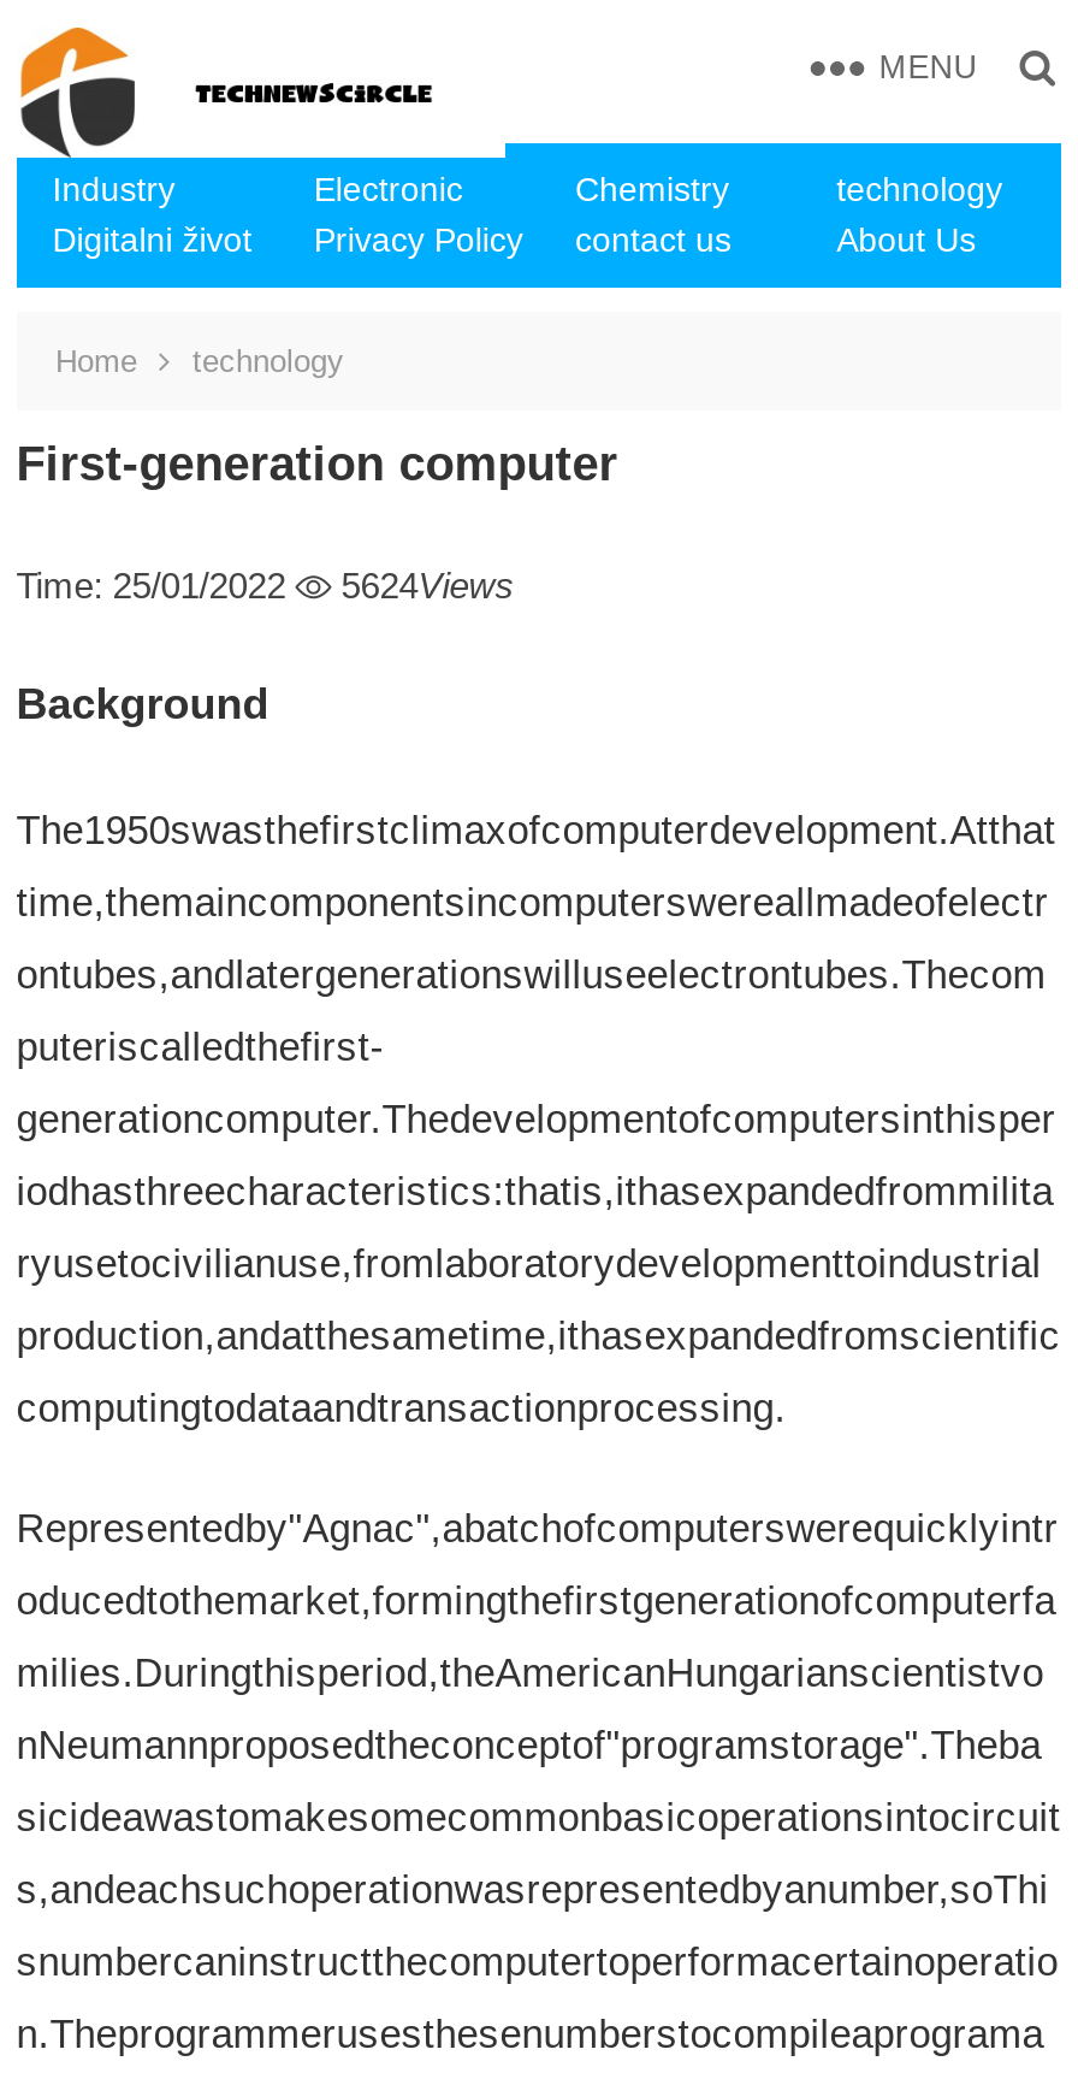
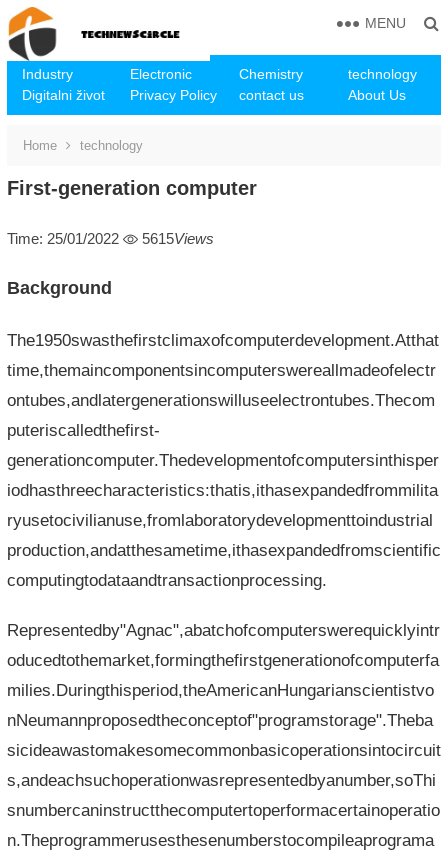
- Time: 25/01/2022 5624Views
+ Time: 25/01/2022 5615Views
